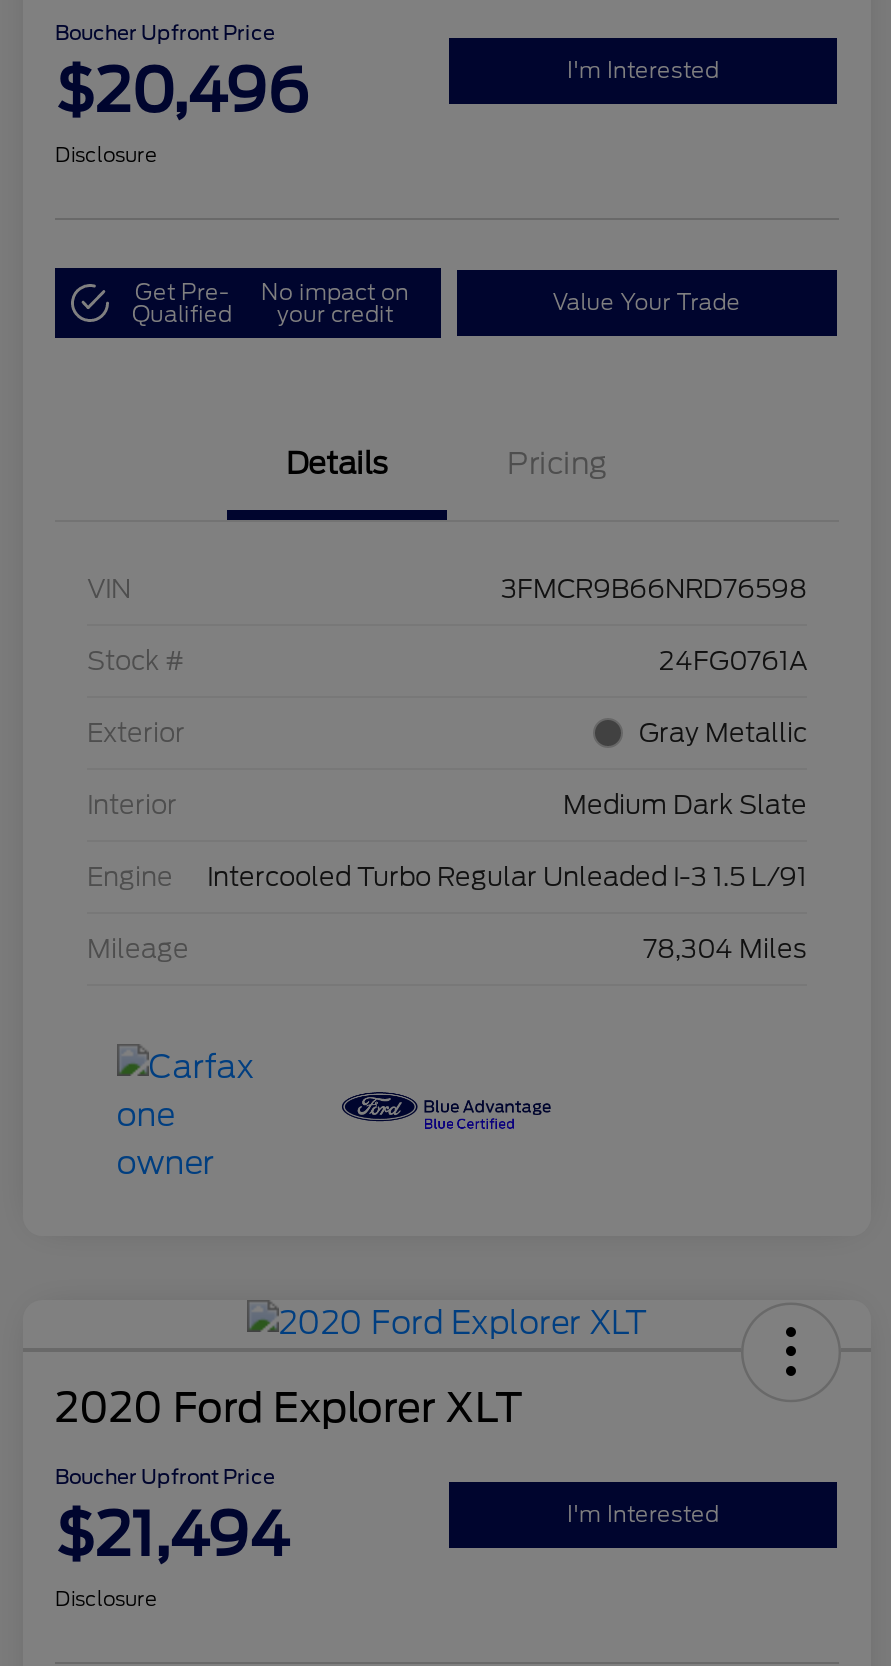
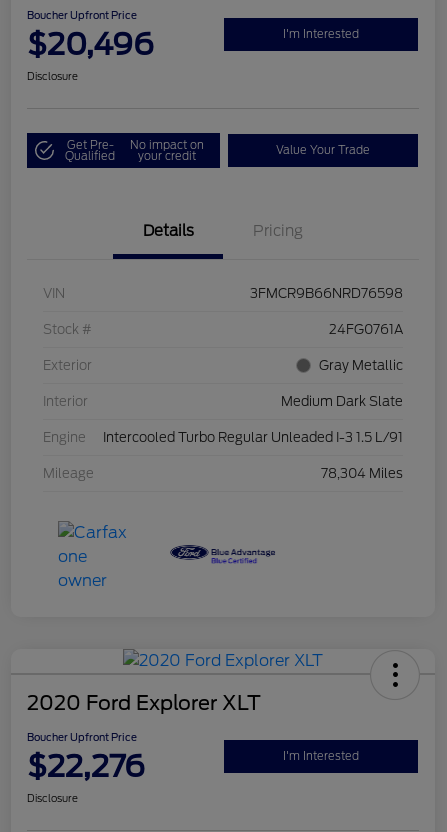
- $21,494
+ $22,276
